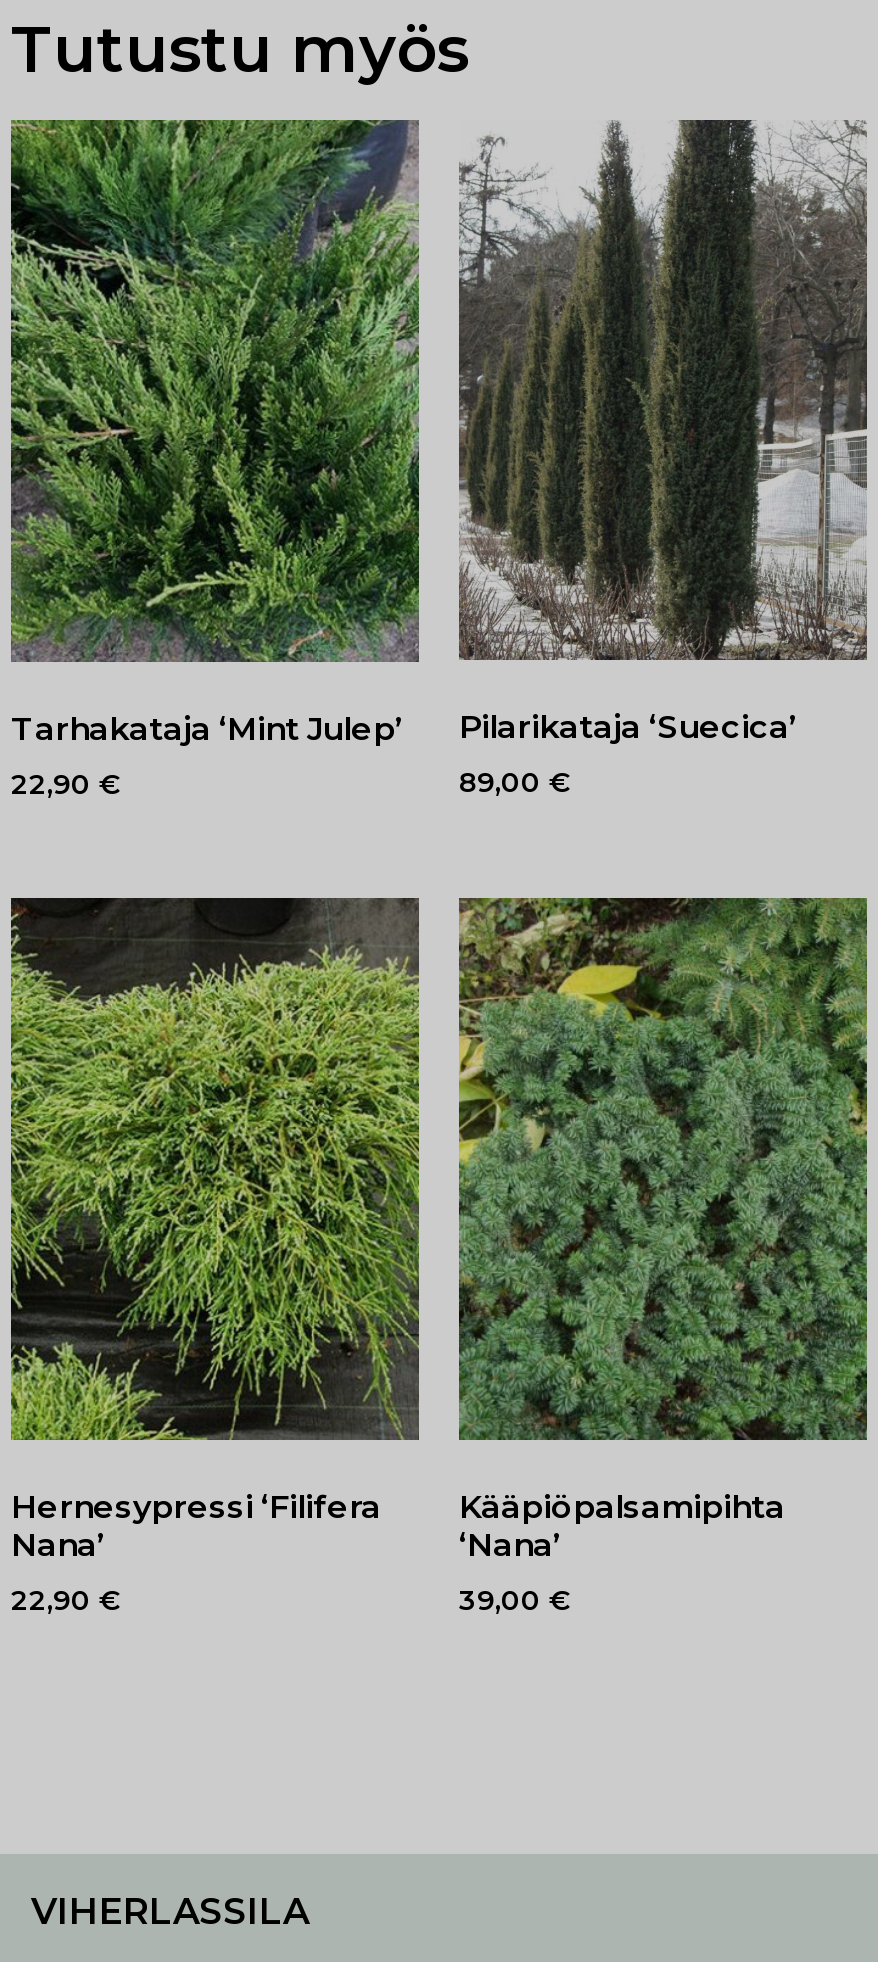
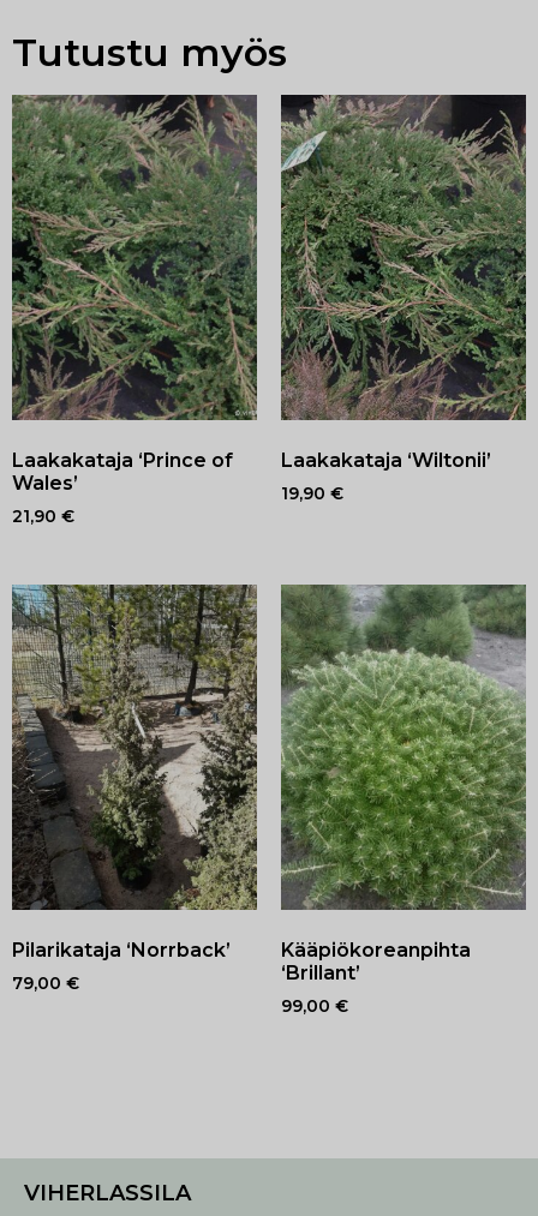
- [image]
- Tarhakataja ‘Mint Julep’
+ [image]
+ Laakakataja ‘Prince of
+ Wales’

- [image]
- Pilarikataja ‘Suecica’
+ [image]
+ Laakakataja ‘Wiltonii’

- 22,90 €
+ 21,90 €

- 89,00 €
+ 19,90 €

- [image]
- Hernesypressi ‘Filifera
- Nana’
+ [image]
+ Pilarikataja ‘Norrback’

- [image]
- Kääpiöpalsamipihta
- ‘Nana’
+ [image]
+ Kääpiökoreanpihta
+ ‘Brillant’

- 22,90 €
+ 79,00 €

- 39,00 €
+ 99,00 €
